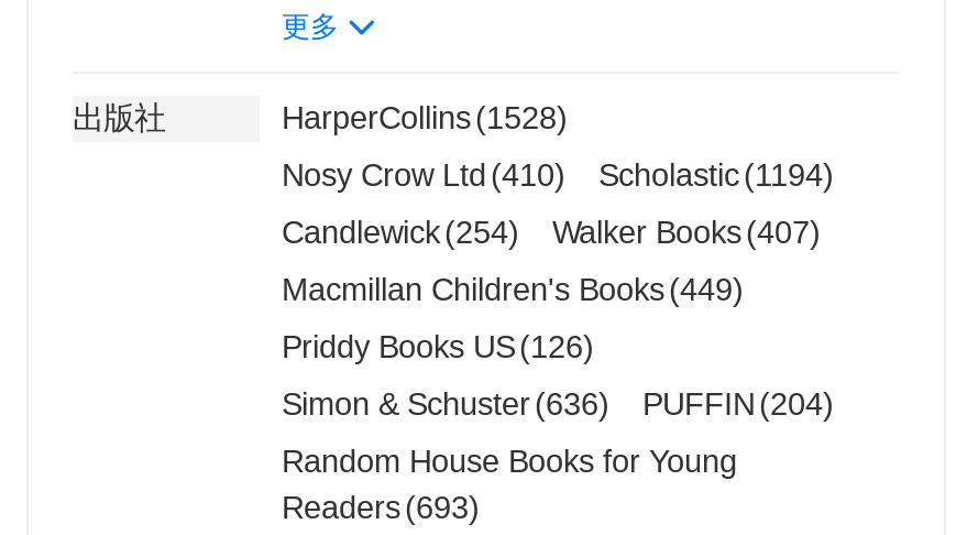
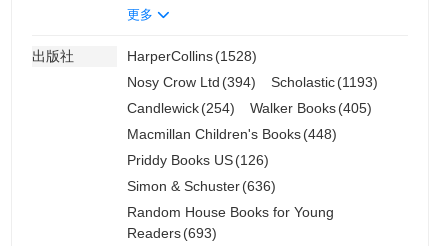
- Nosy Crow Ltd (410)
+ Nosy Crow Ltd (394)

- Scholastic (1194)
+ Scholastic (1193)

- Candlewick (254) Walker Books (407)
+ Candlewick (254) Walker Books (405)

- Macmillan Children's Books (449)
+ Macmillan Children's Books (448)

- PUFFIN (204)
